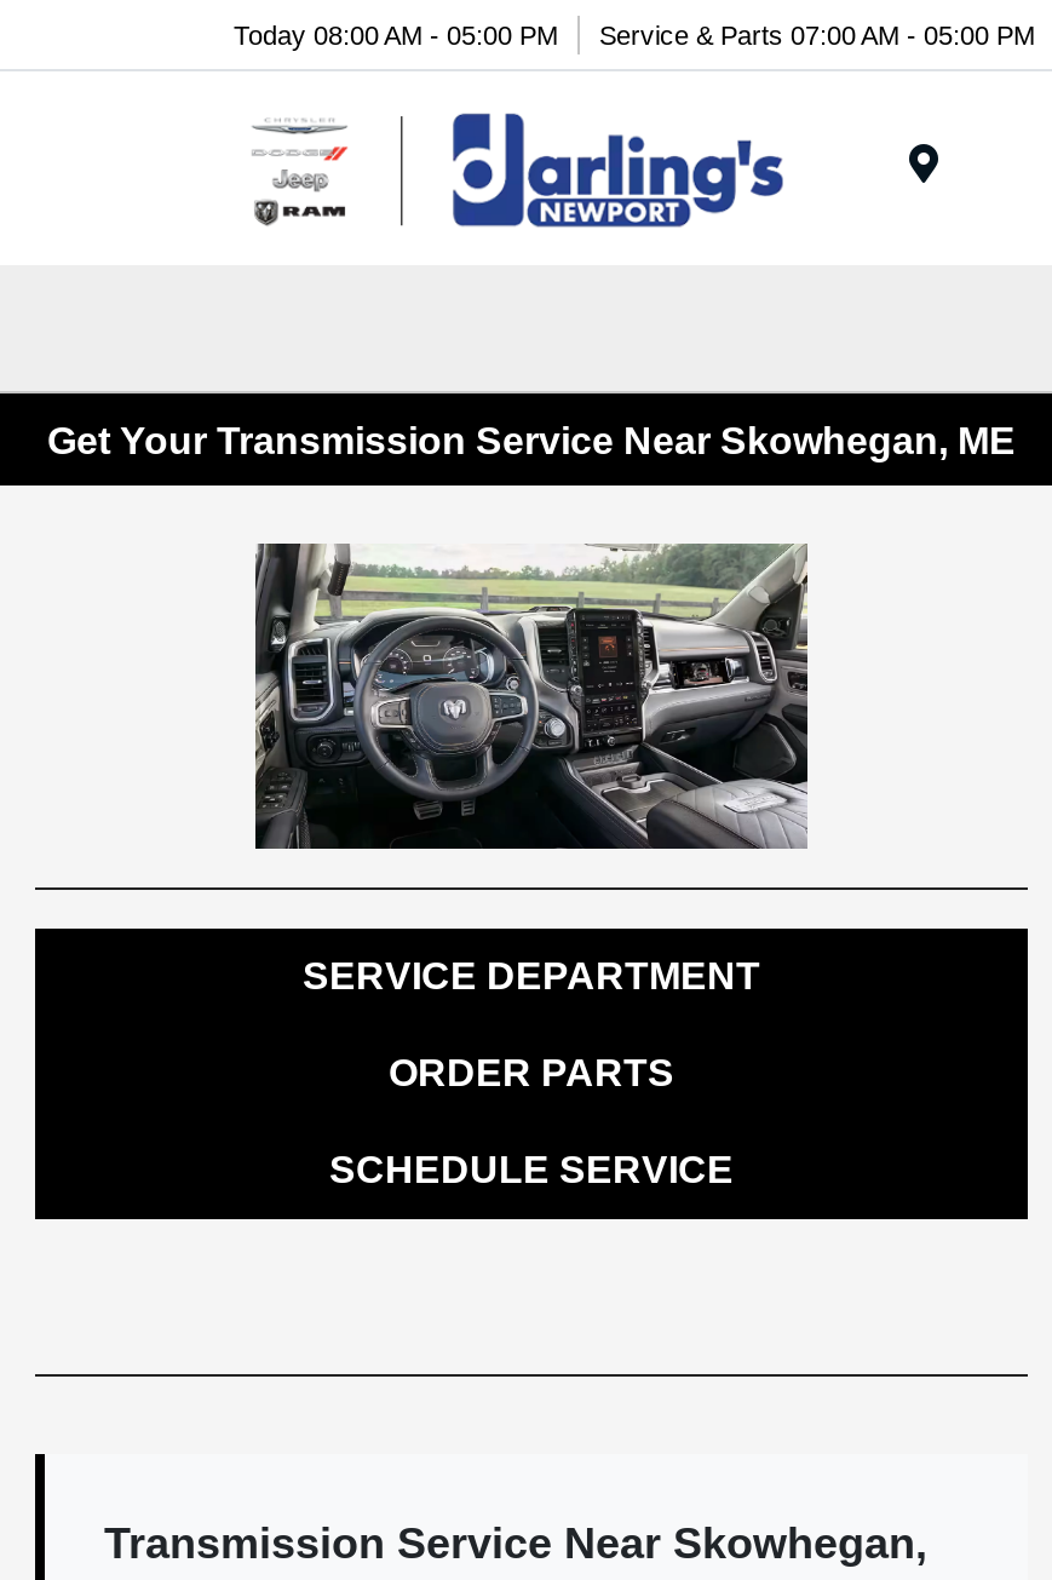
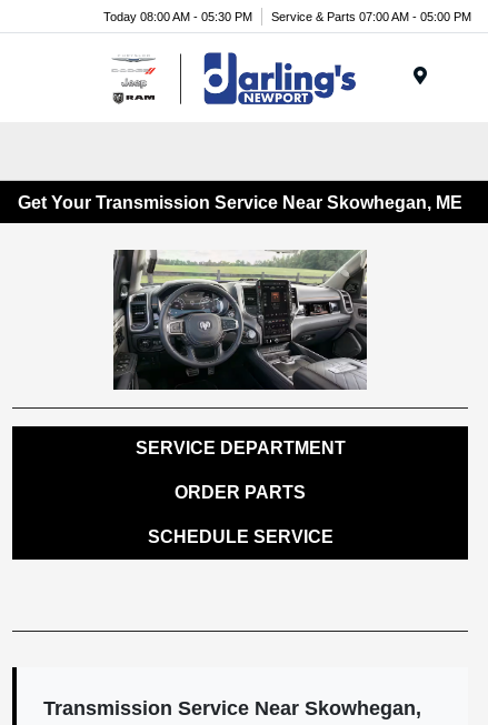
- Today 08:00 AM - 05:00 PM Service & Parts 07:00 AM - 05:00 PM
+ Today 08:00 AM - 05:30 PM Service & Parts 07:00 AM - 05:00 PM
